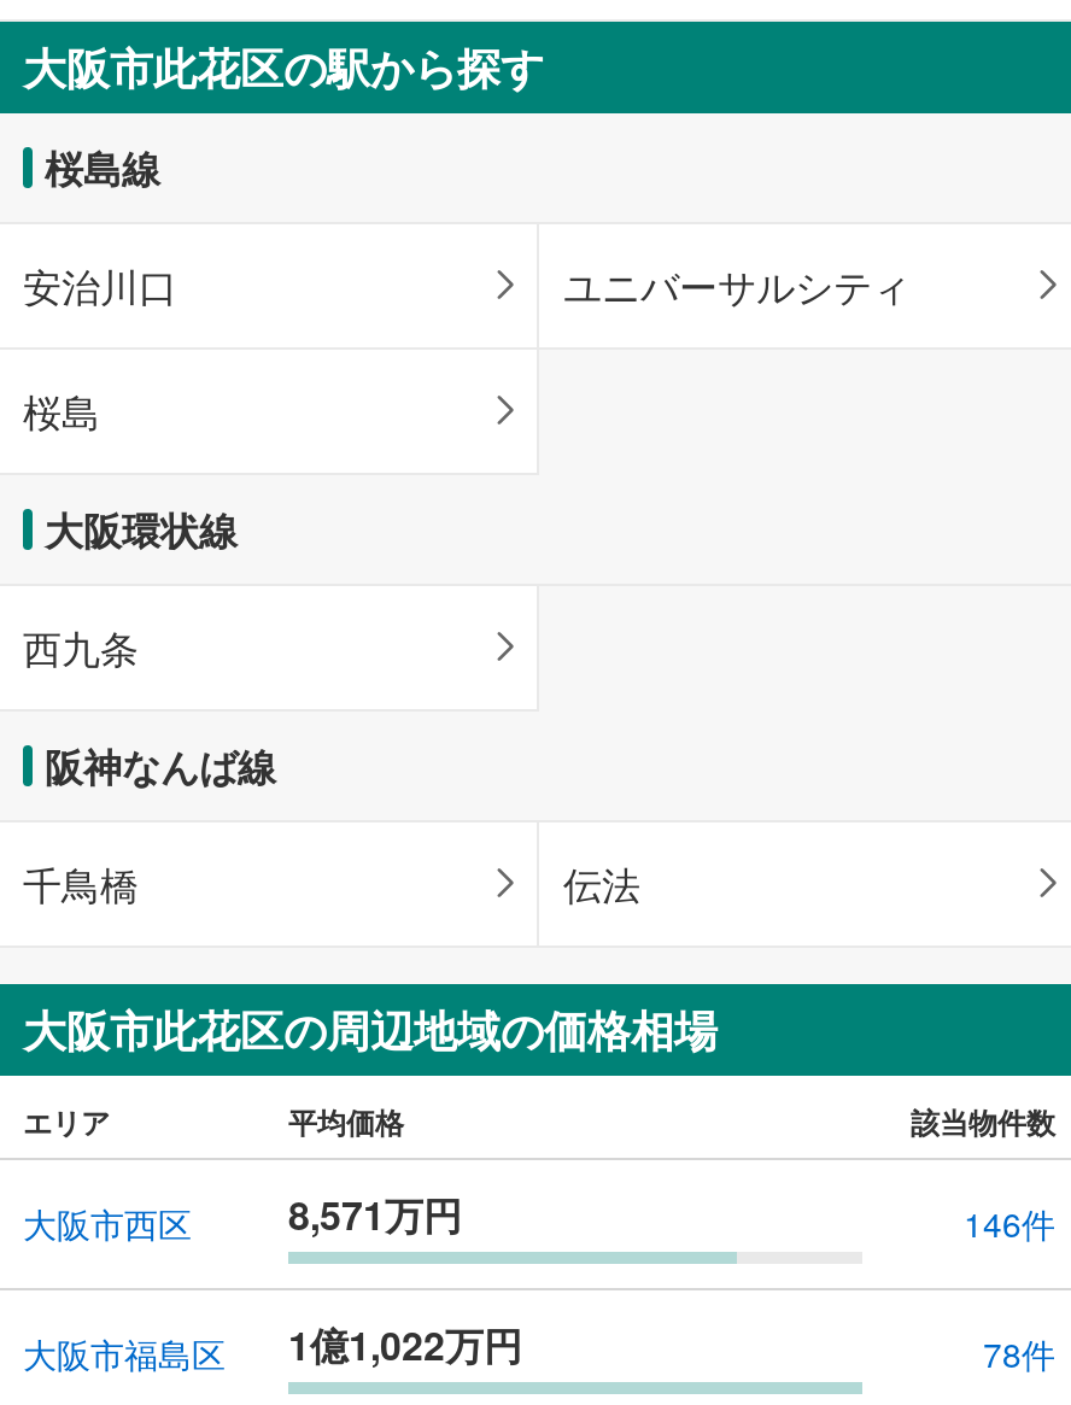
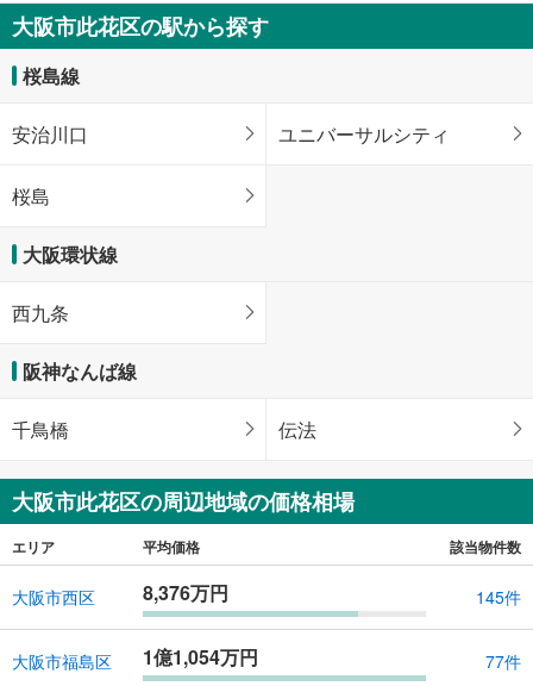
- 8,571万円
+ 8,376万円

- 146件
+ 145件

- 大阪市福島区 1億1,022万円
+ 大阪市福島区 1億1,054万円

- 78件
+ 77件
